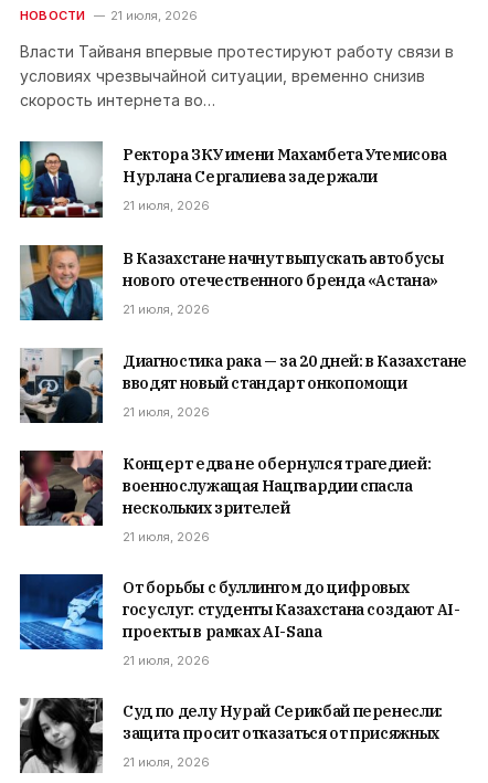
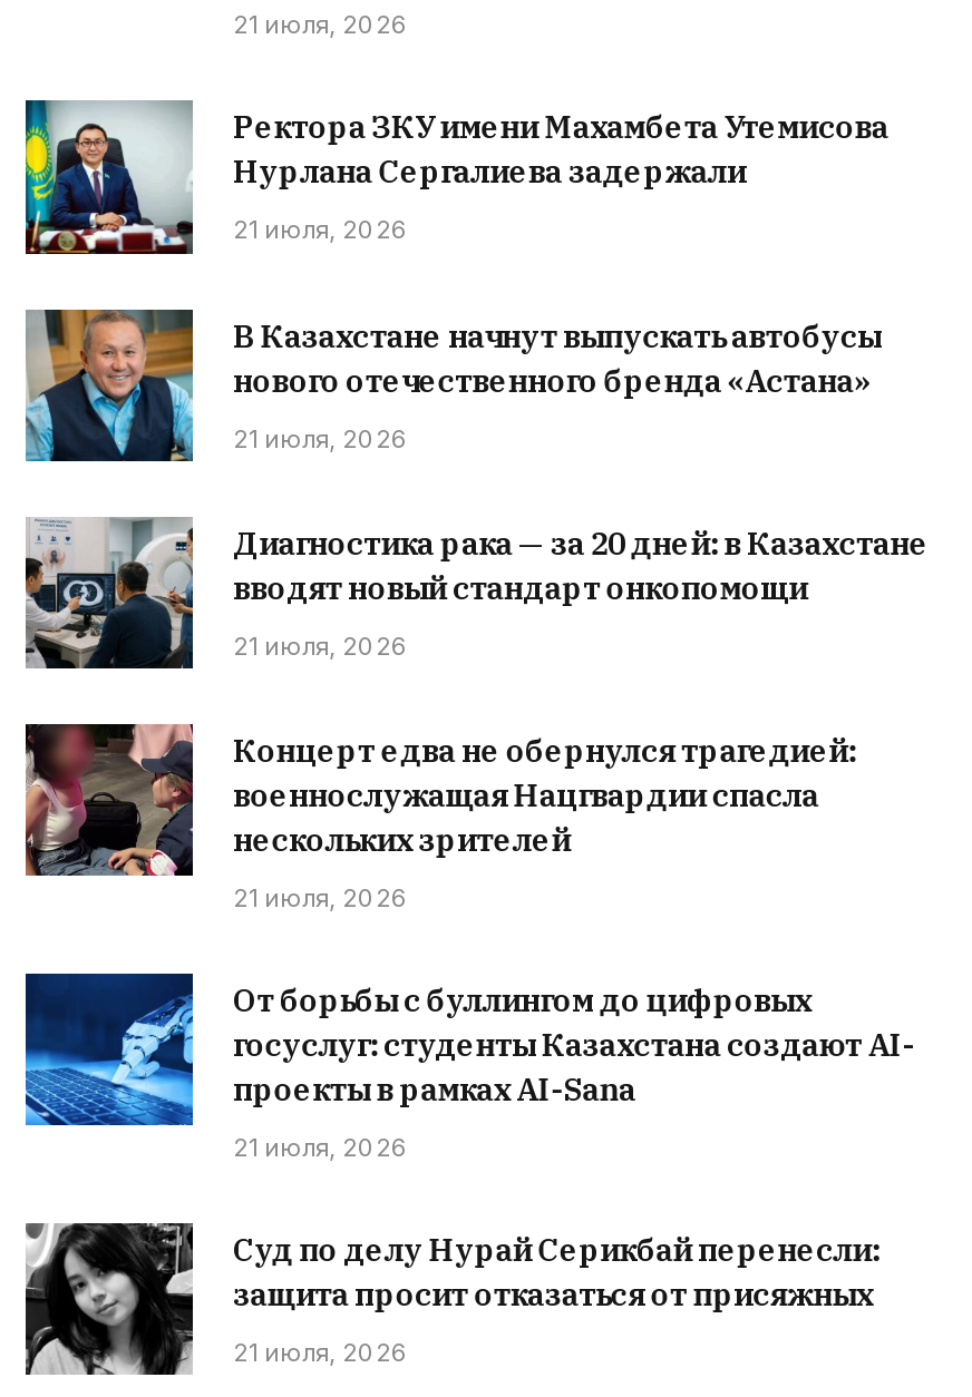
- НОВОСТИ

- Власти Тайваня впервые протестируют работу связи в
- условиях чрезвычайной ситуации, временно снизив
- скорость интернета во…
